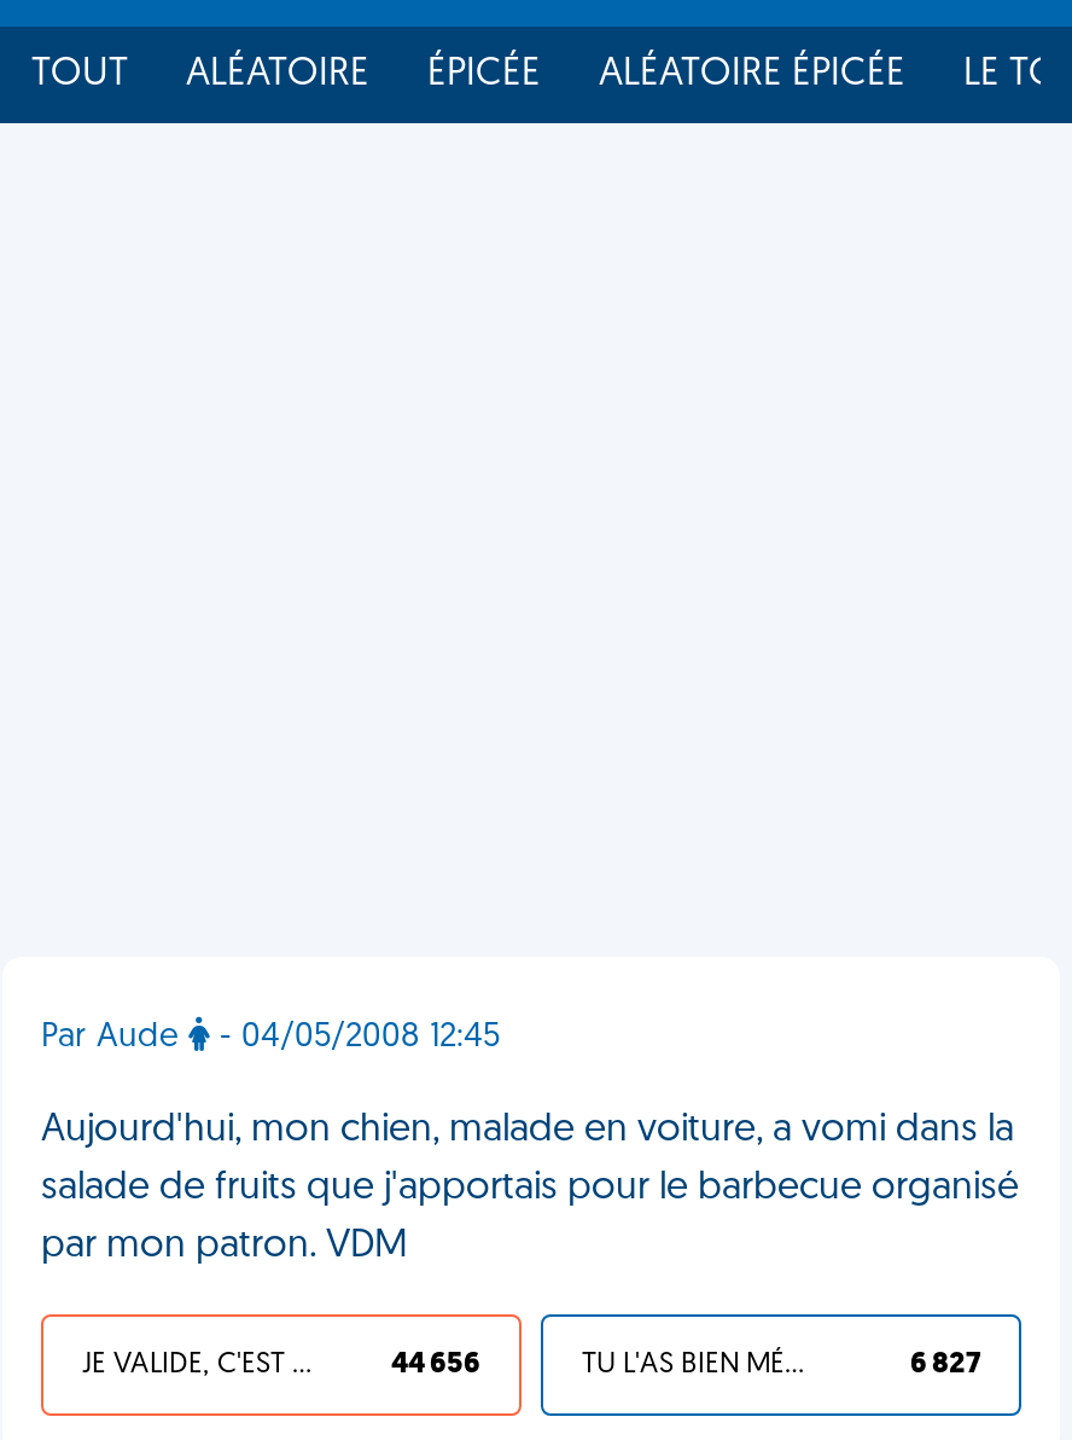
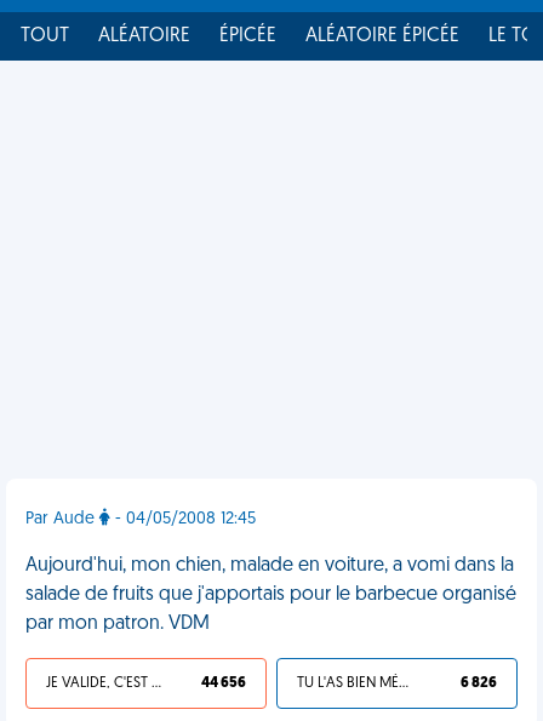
- 6 827
+ 6 826
